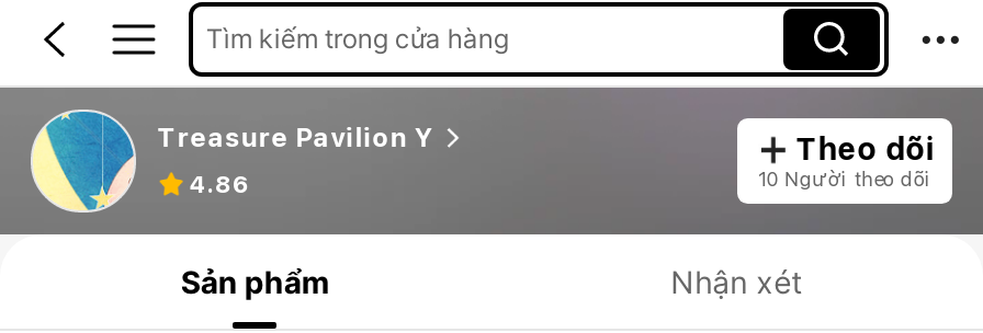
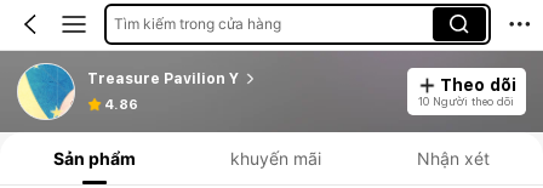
+ khuyến mãi
